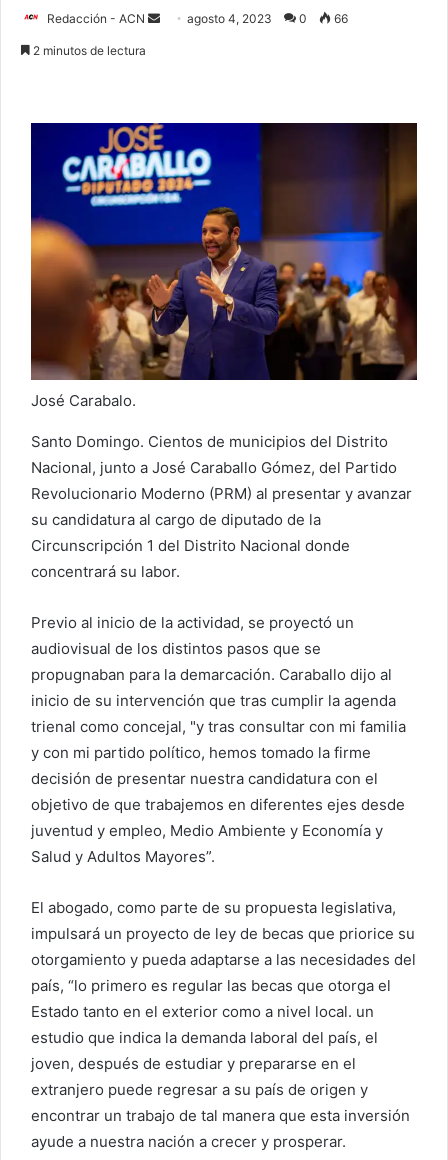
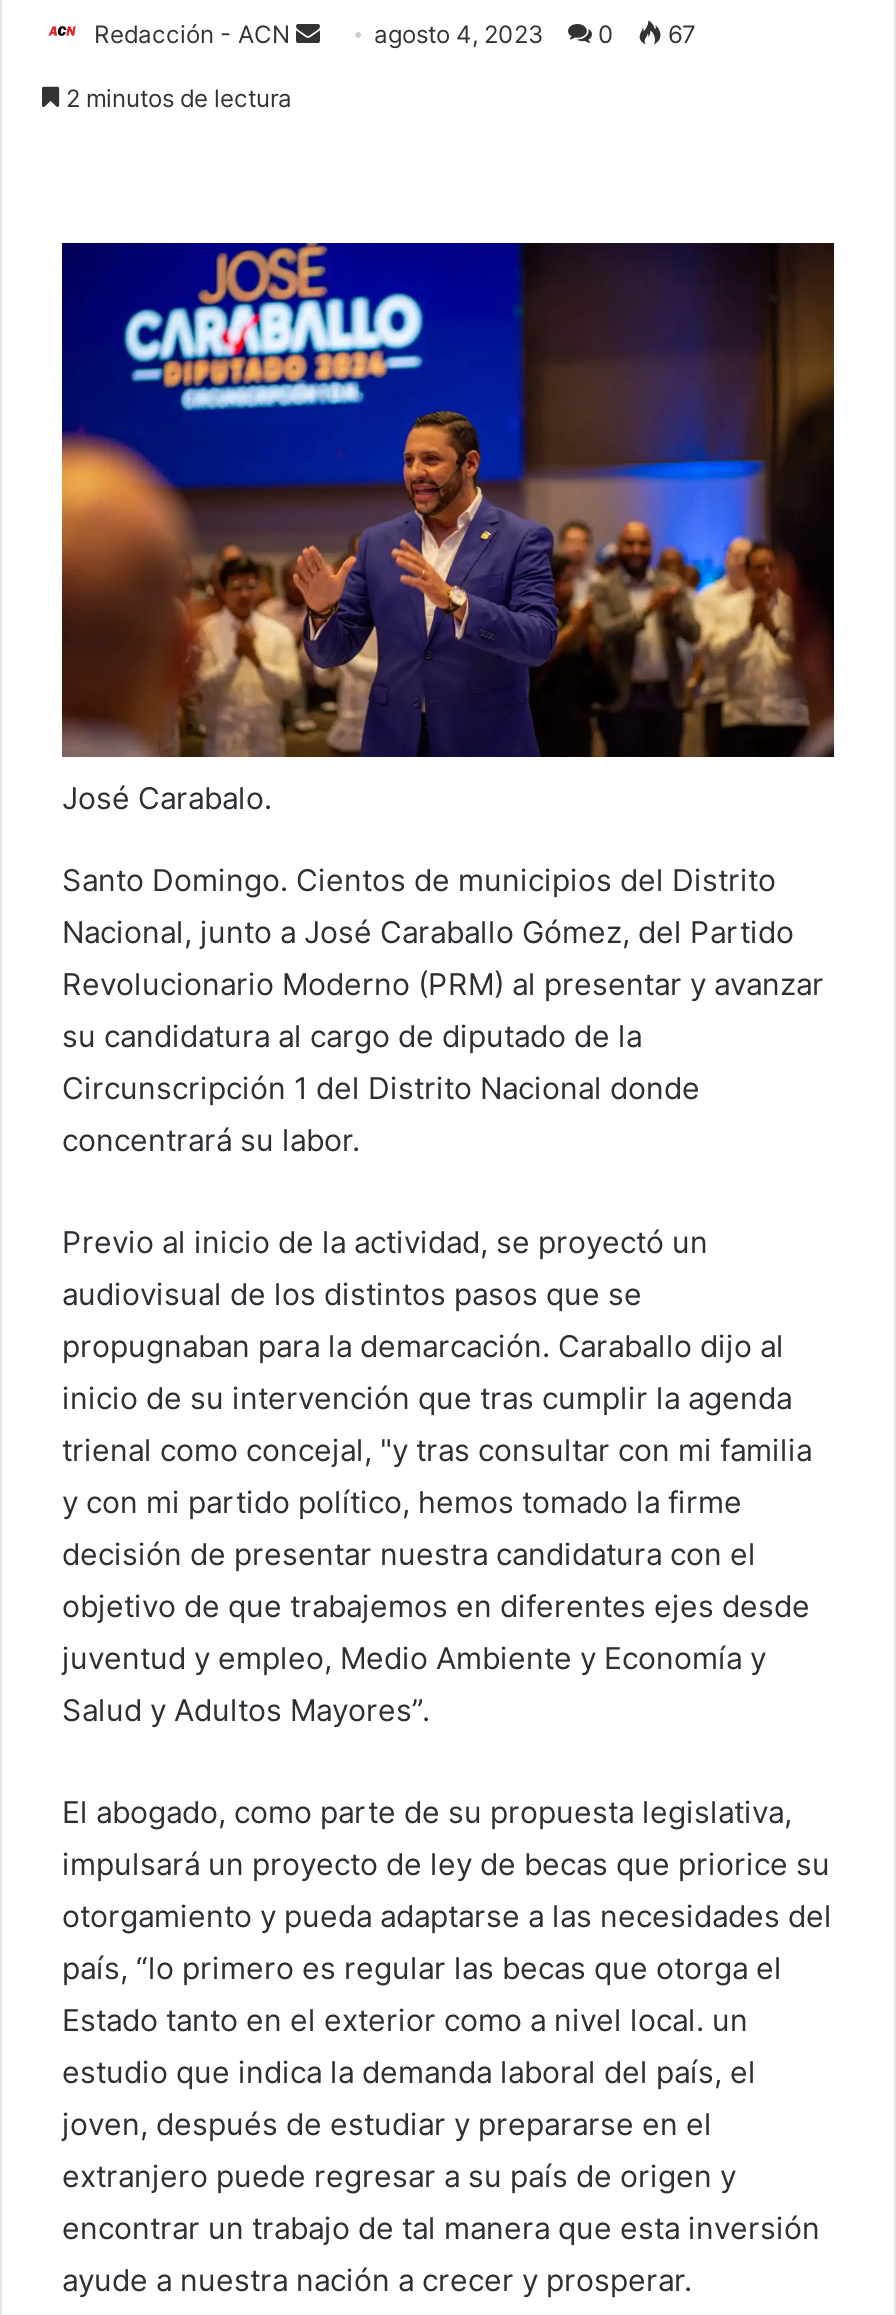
- 66
+ 67
